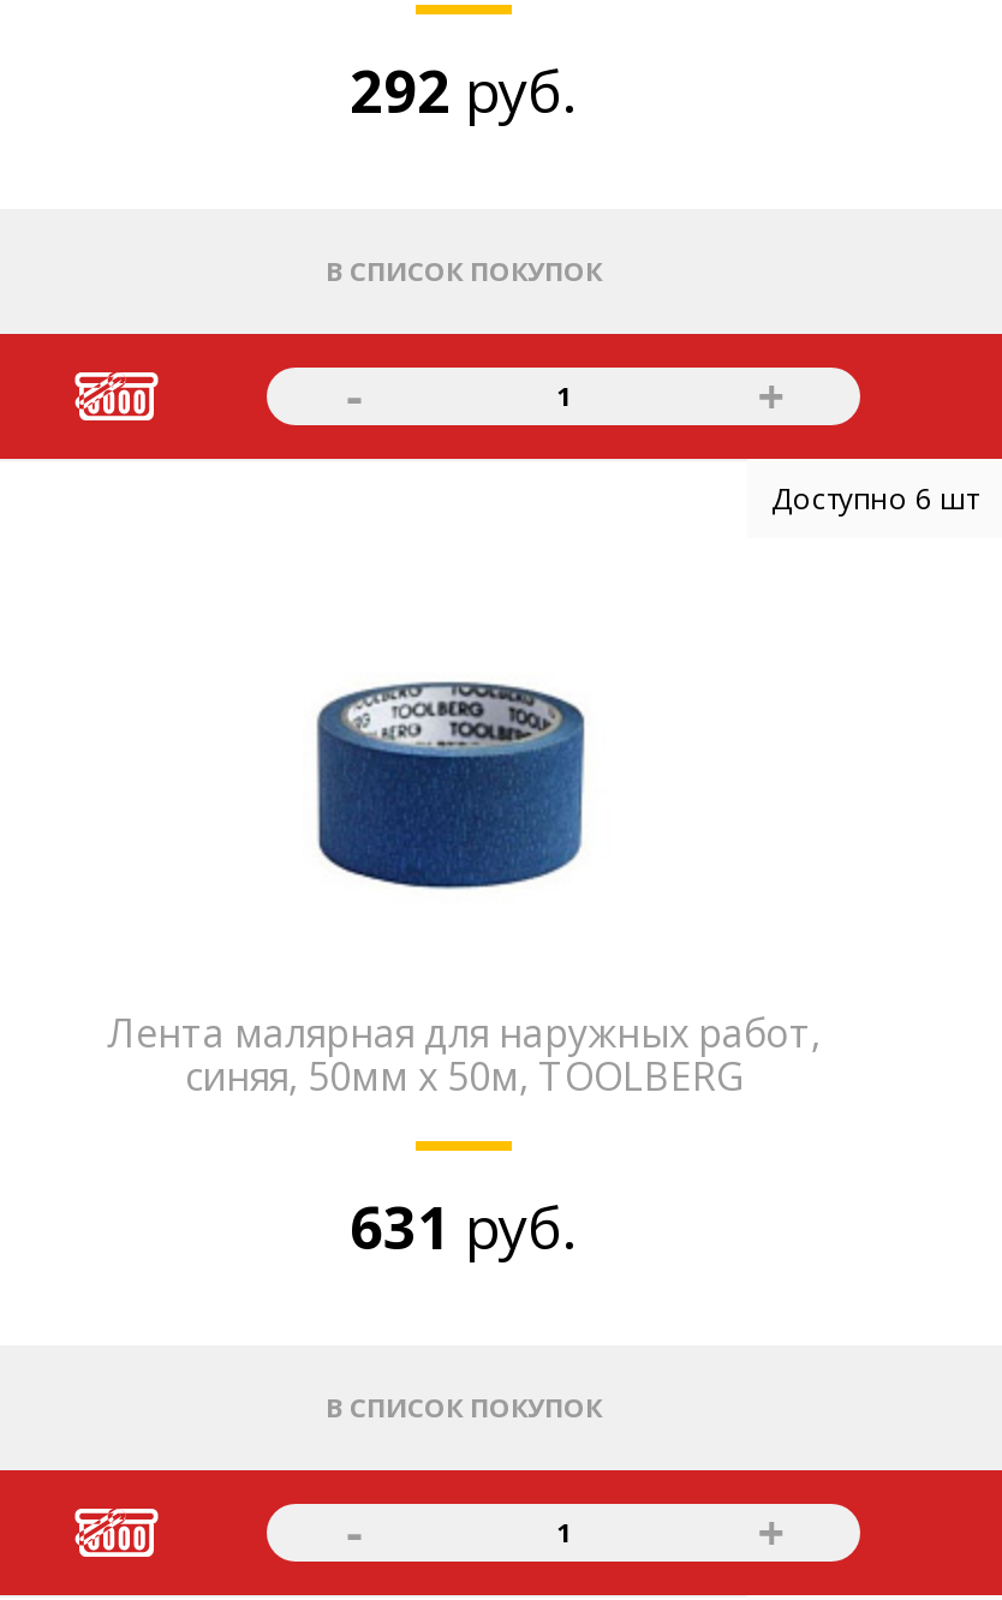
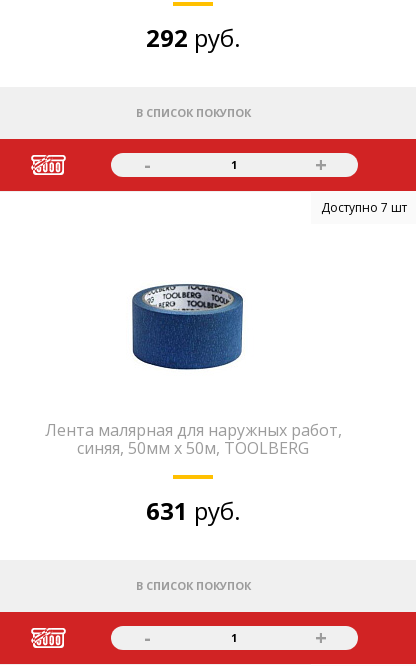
- Доступно 6 шт
+ Доступно 7 шт
